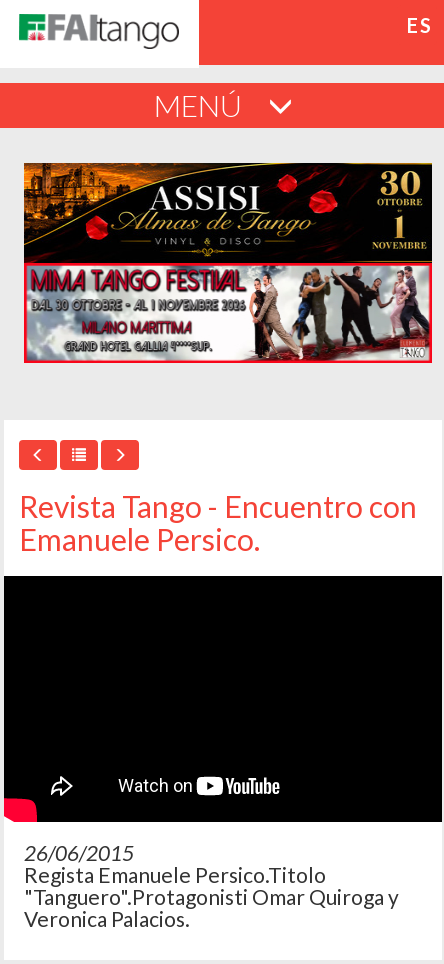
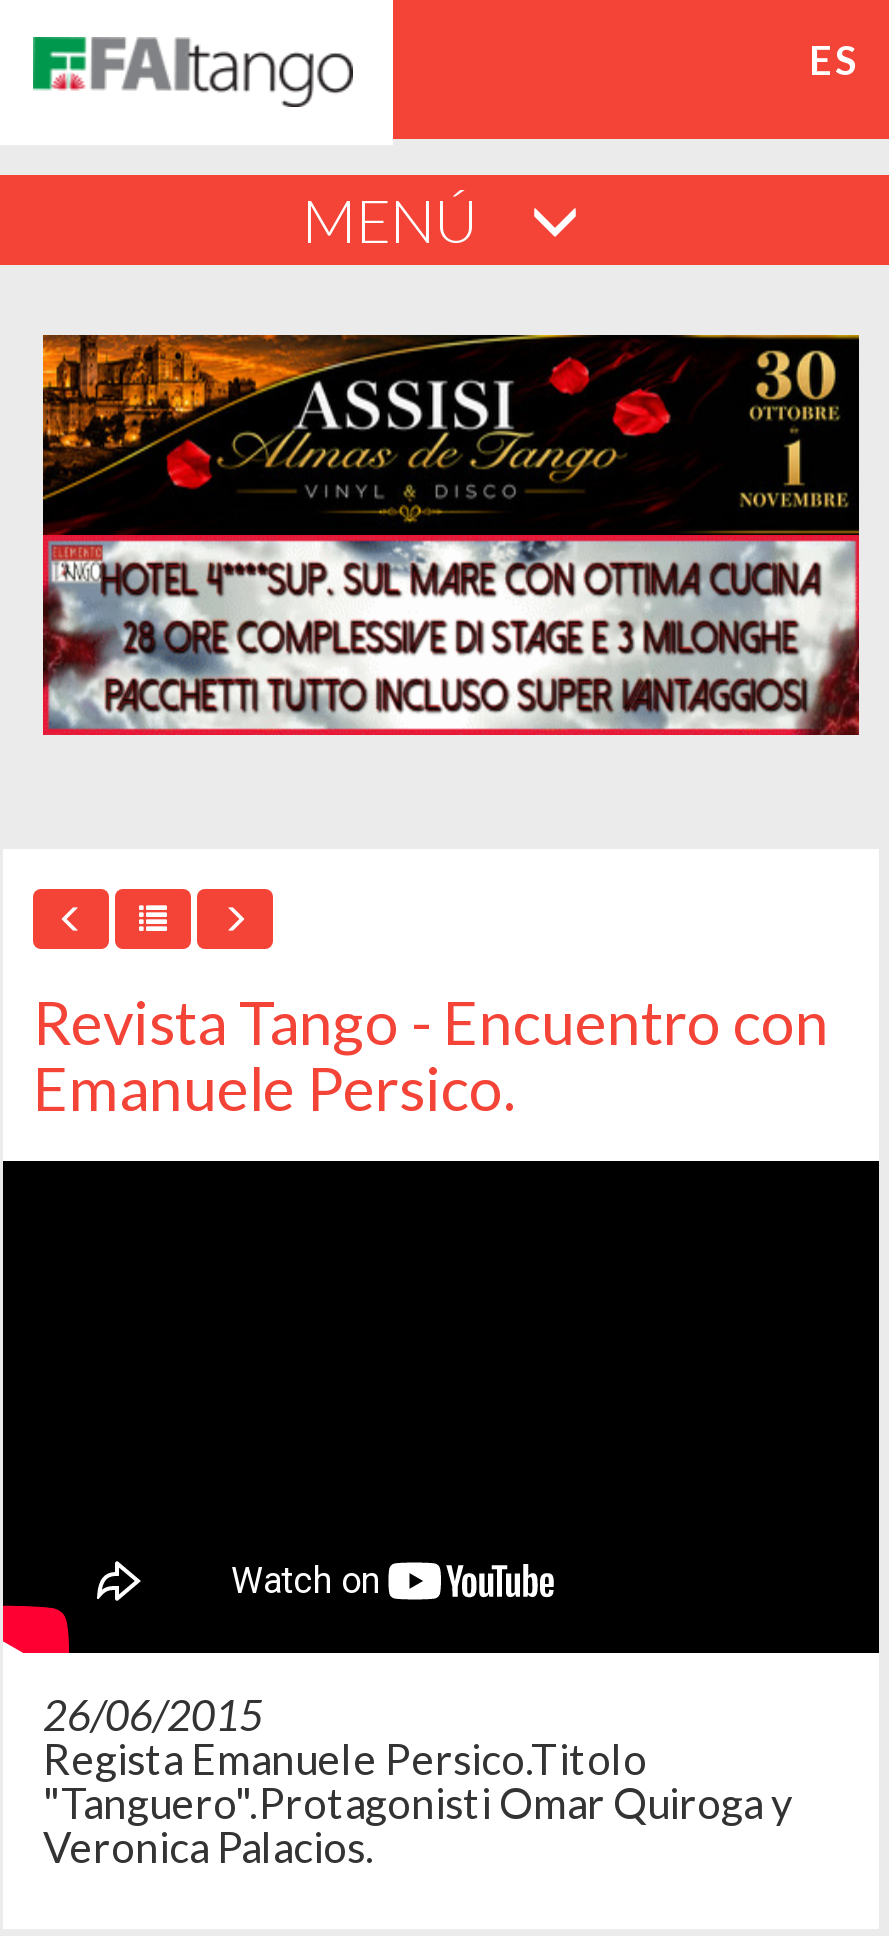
- [image]
+ [image]
